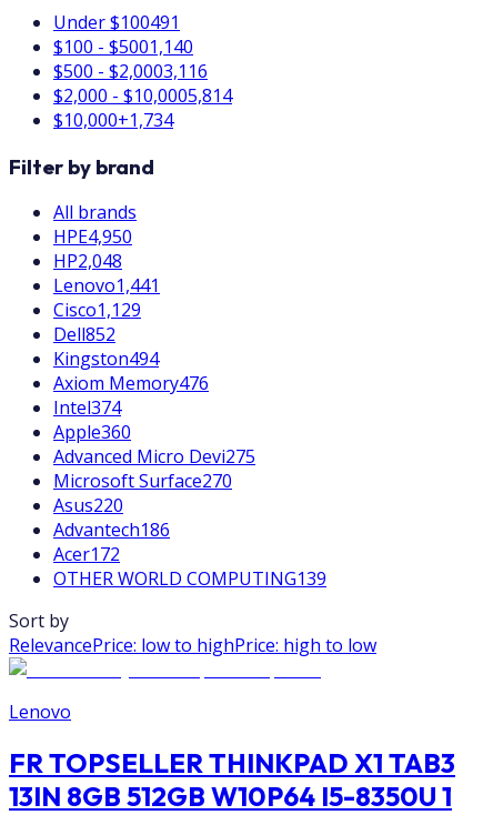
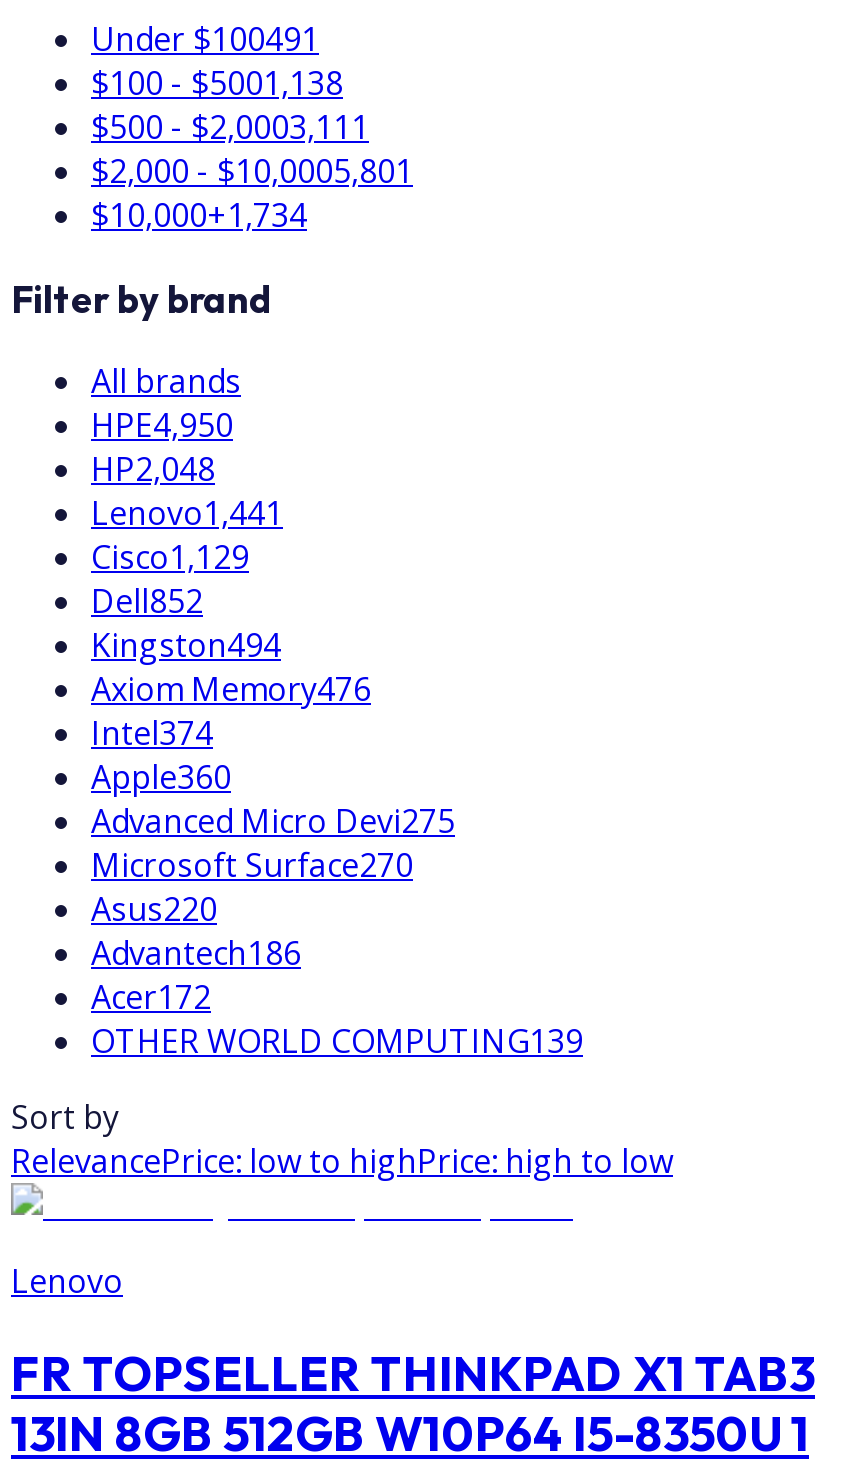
- $100 - $5001,140
+ $100 - $5001,138

- $500 - $2,0003,116
+ $500 - $2,0003,111

- $2,000 - $10,0005,814
+ $2,000 - $10,0005,801
